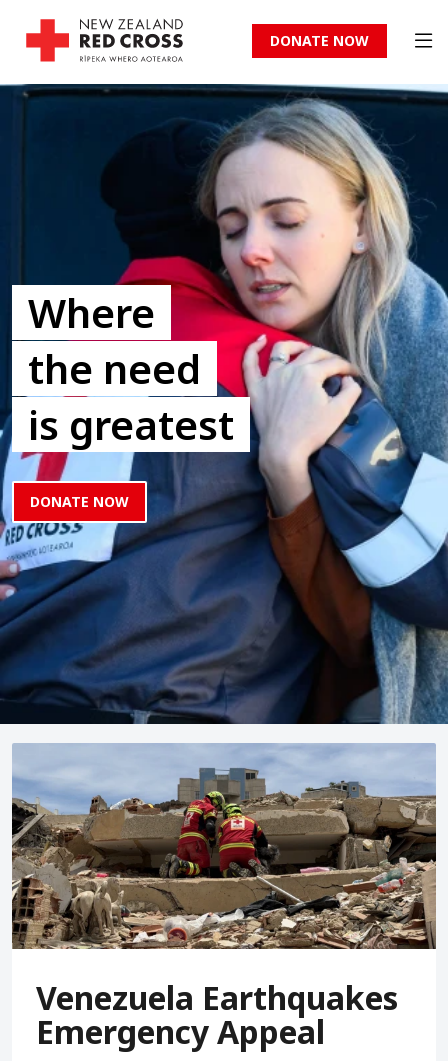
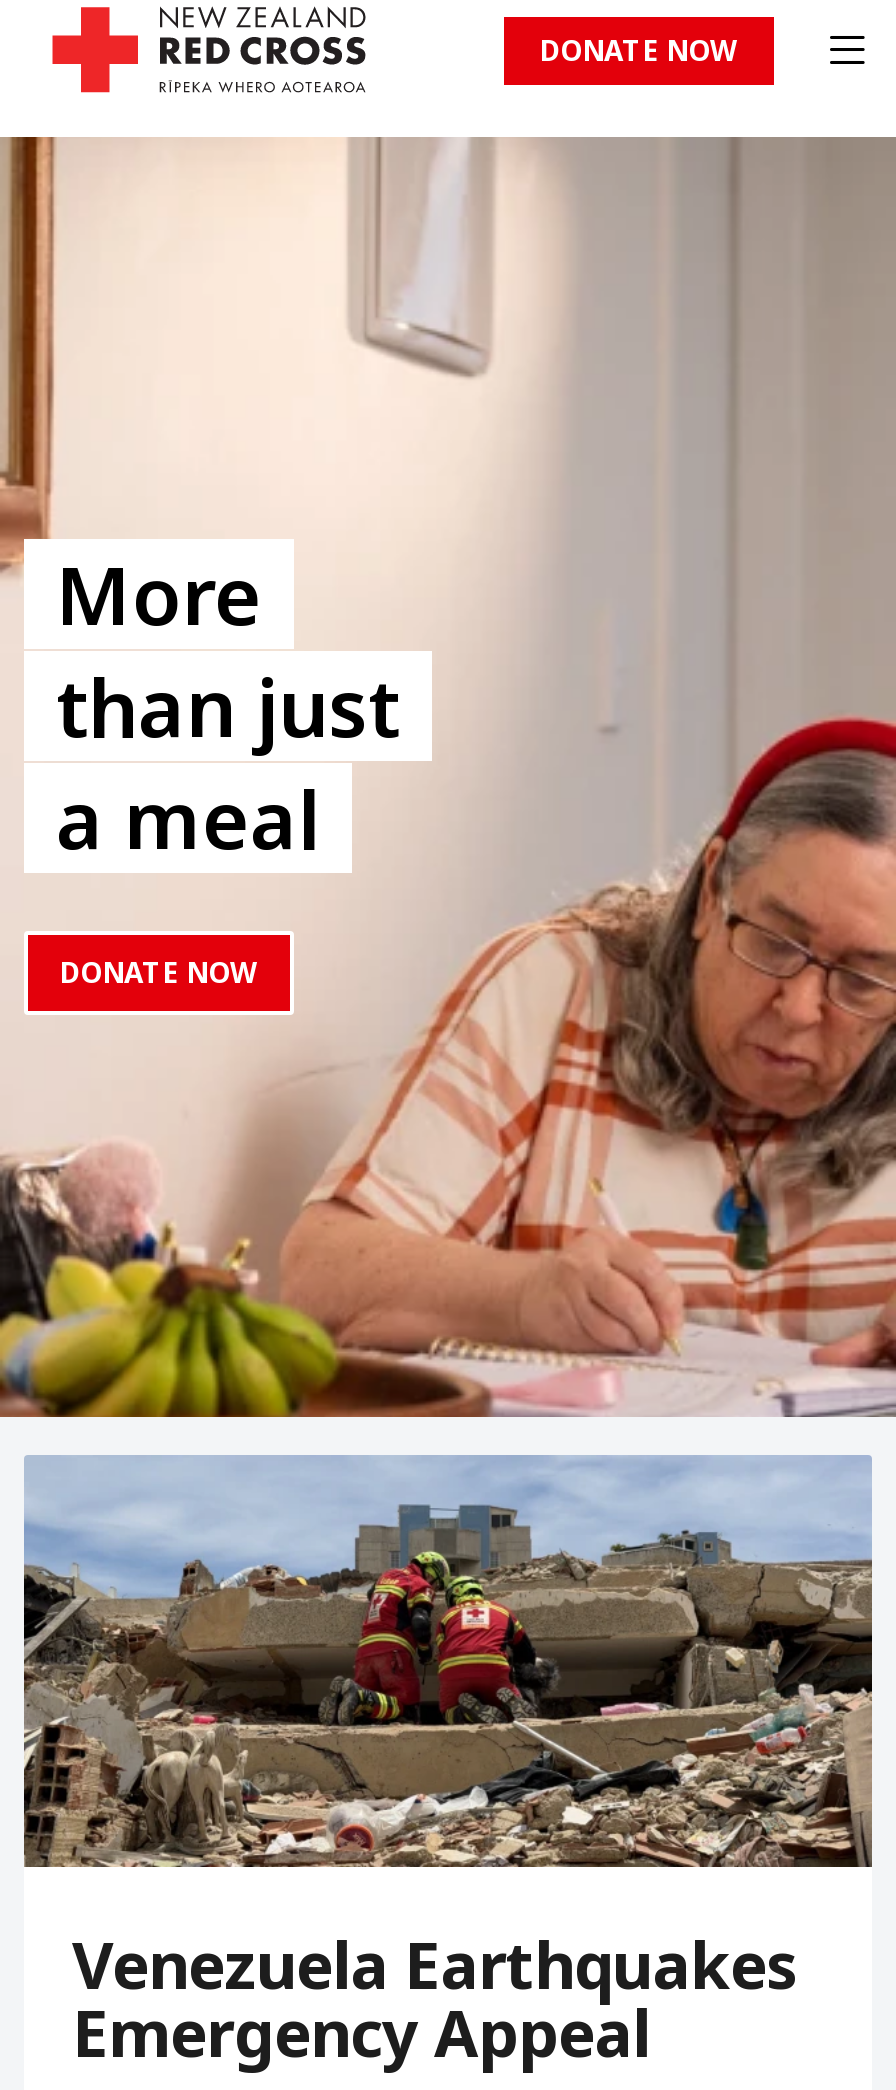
- [image]
- Where
- the need
- is greatest
+ [image]
+ More
+ than just
+ a meal
